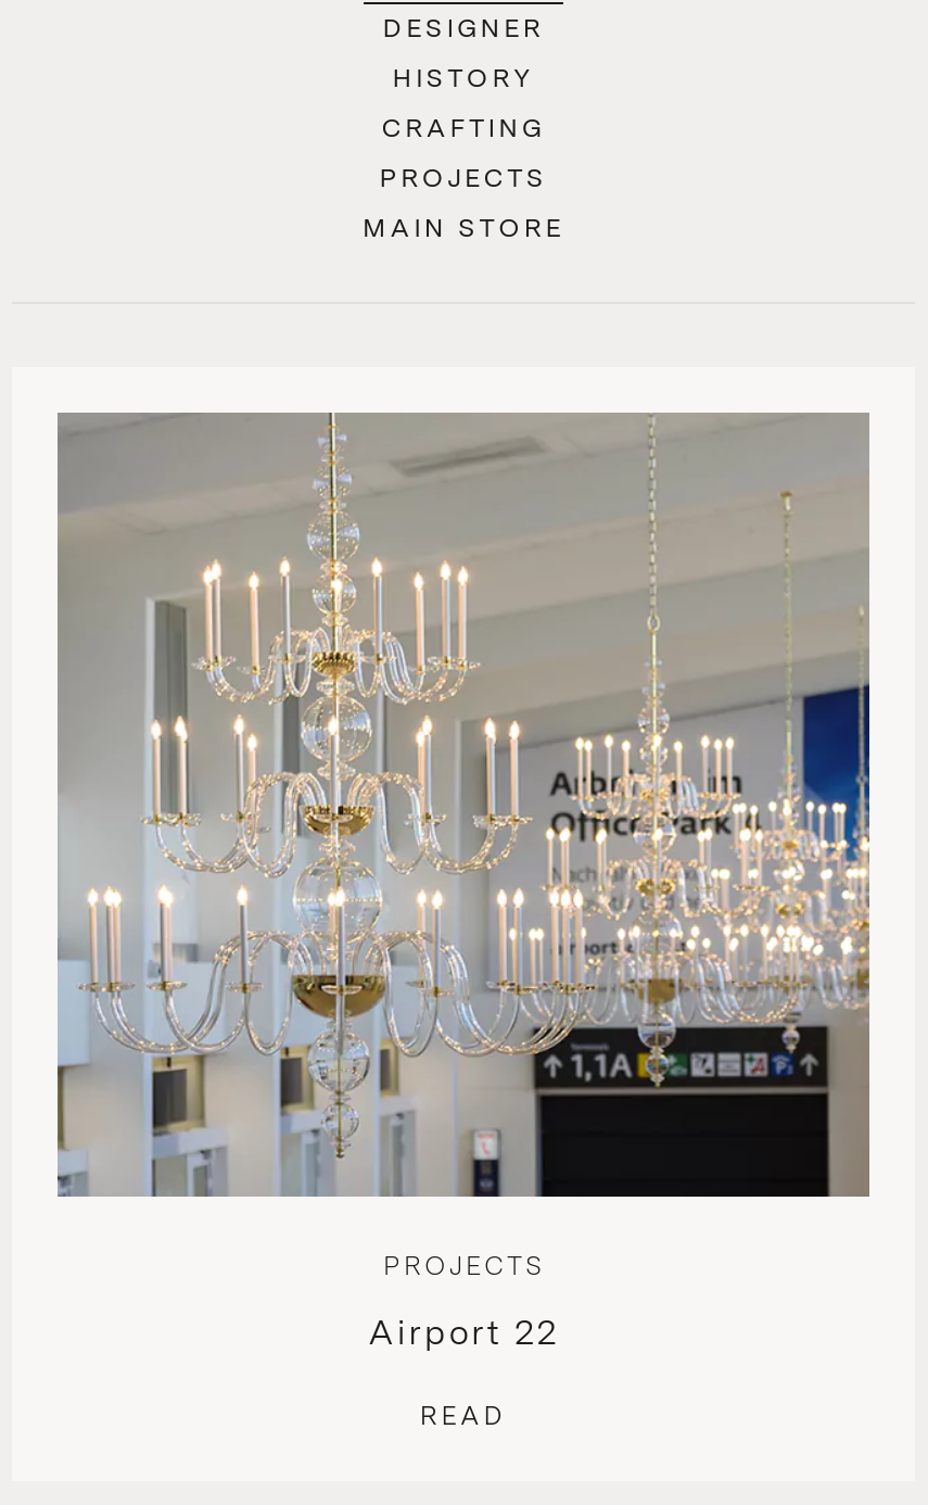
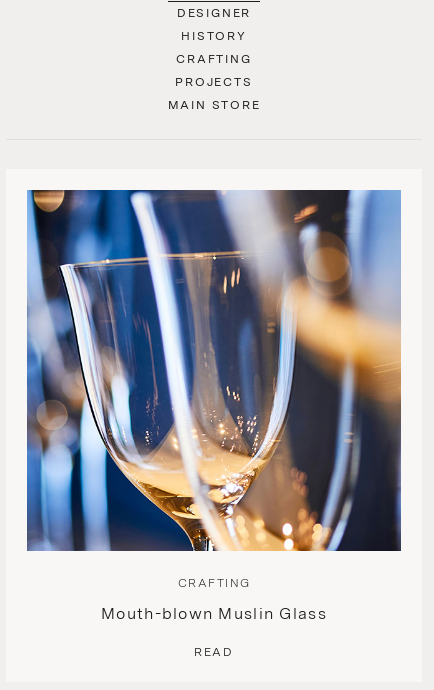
- [image]
- PROJECTS
+ [image]
+ CRAFTING

- Airport 22
+ Mouth-blown Muslin Glass
